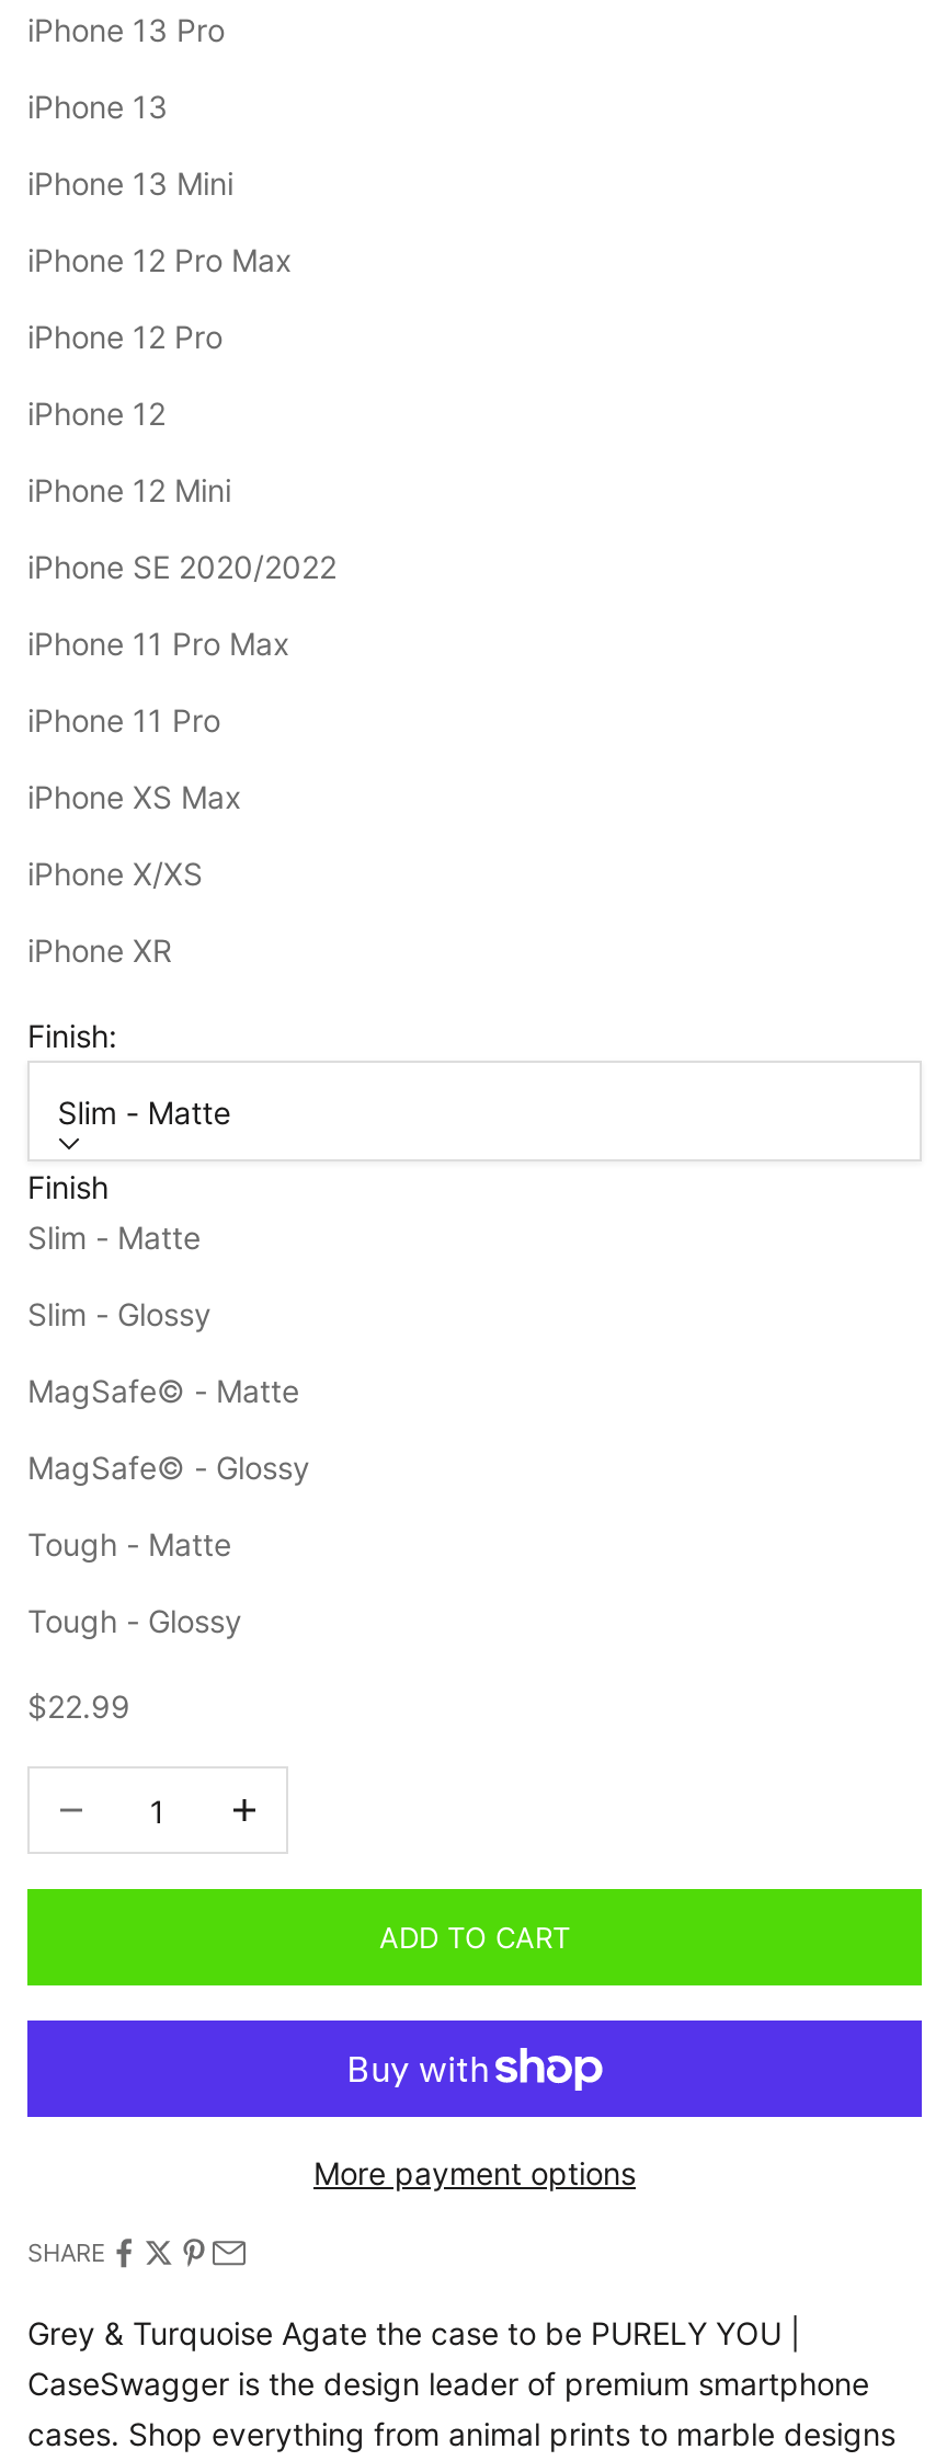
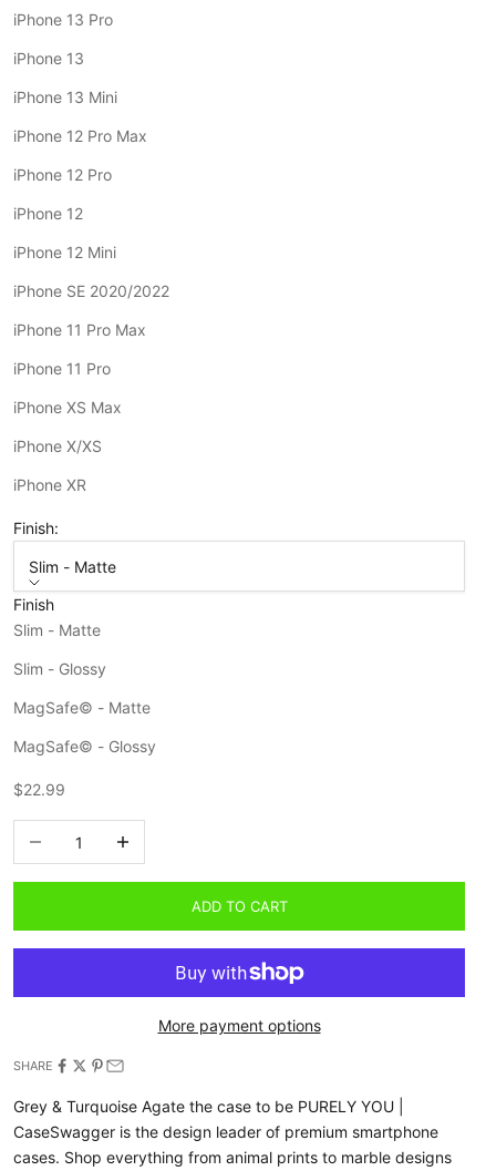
- Tough - Matte
- Tough - Glossy
